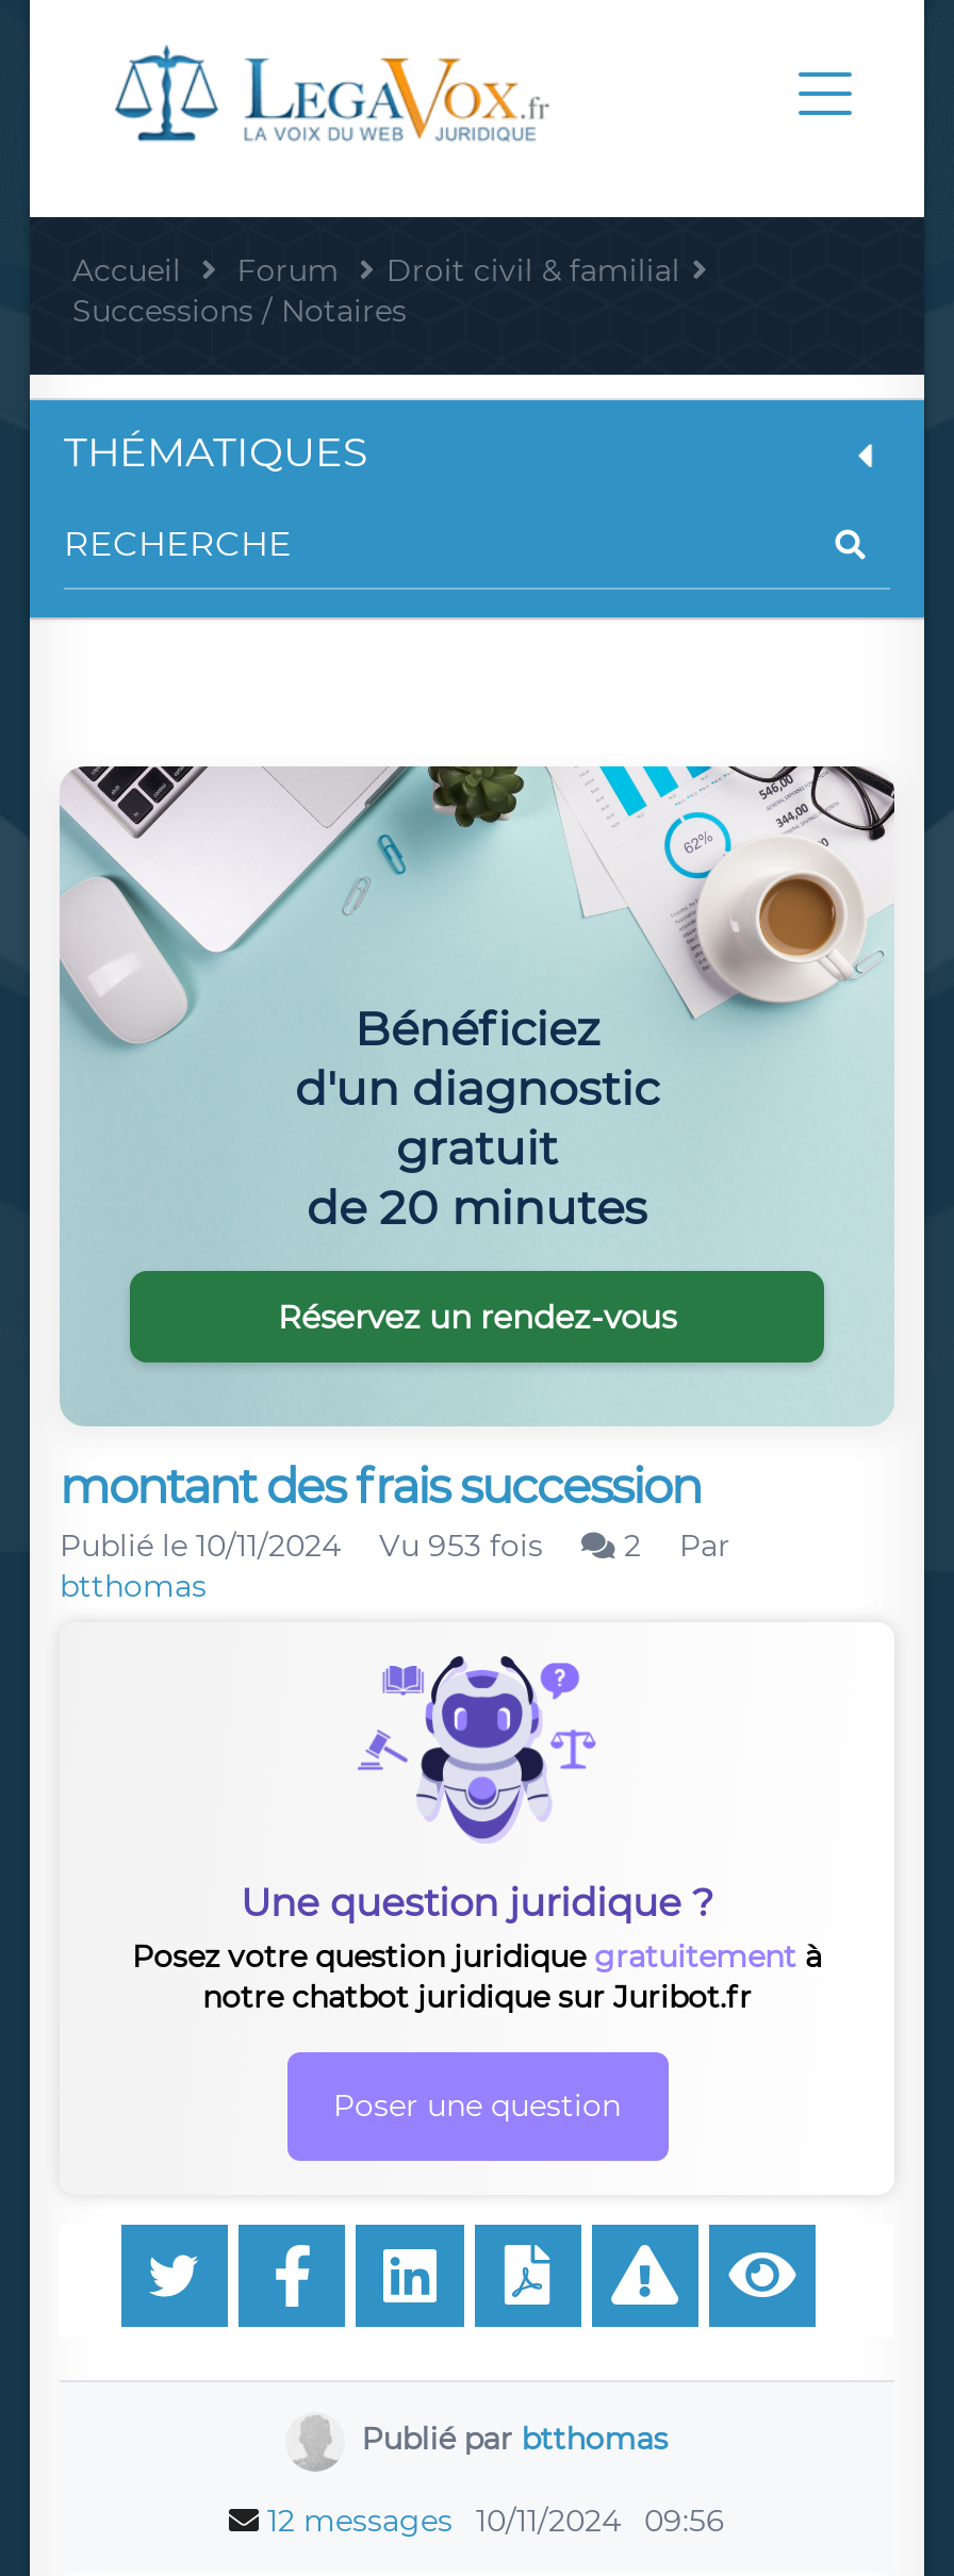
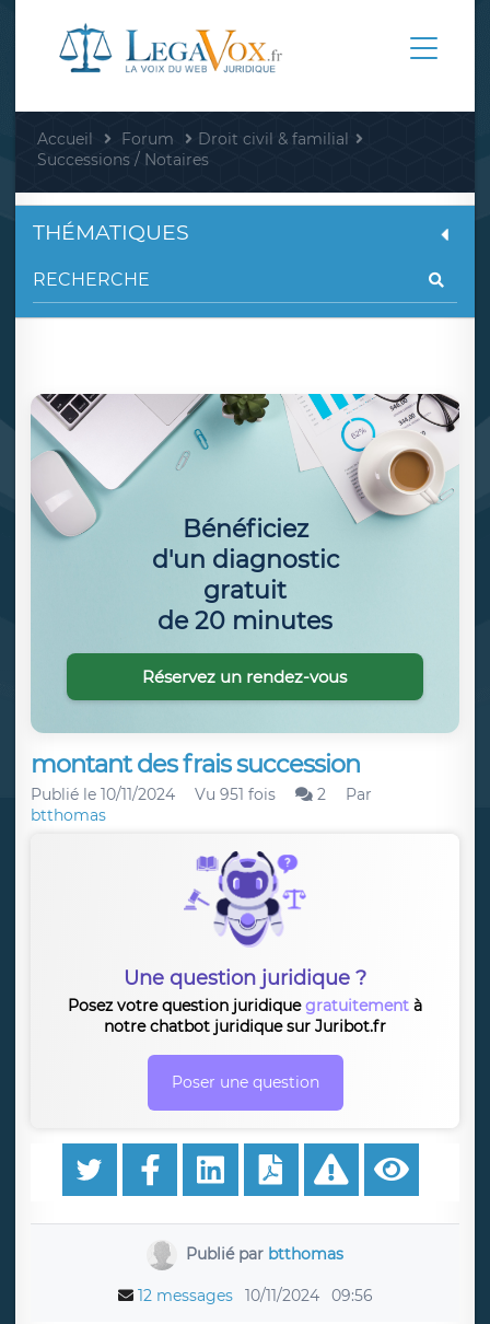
- Publié le 10/11/2024 Vu 953 fois 2 Par
+ Publié le 10/11/2024 Vu 951 fois 2 Par
